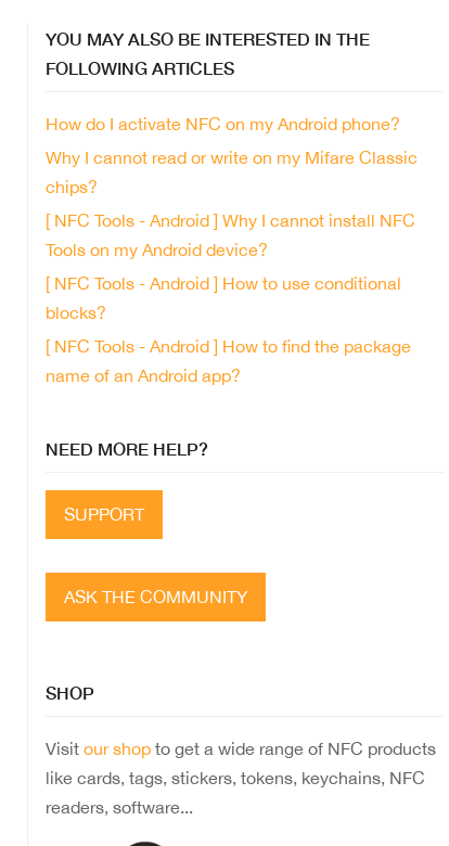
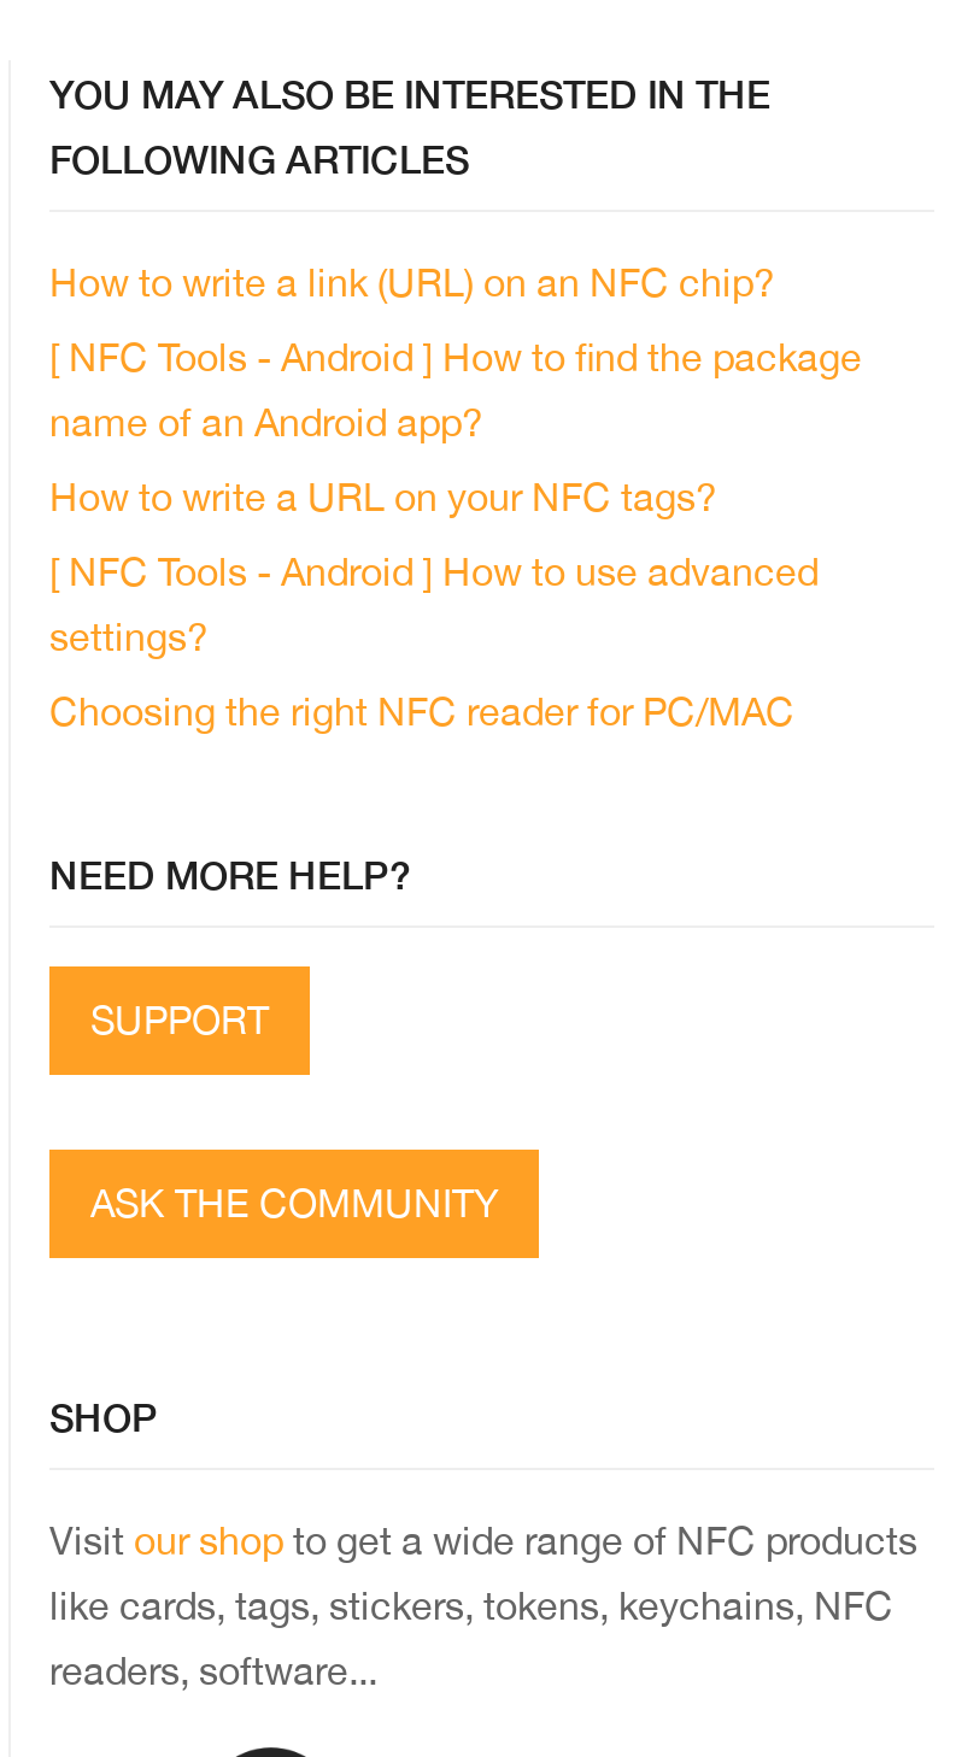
- How do I activate NFC on my Android phone?
- Why I cannot read or write on my Mifare Classic
- chips?
- [ NFC Tools - Android ] Why I cannot install NFC
- Tools on my Android device?
- [ NFC Tools - Android ] How to use conditional
- blocks?
+ How to write a link (URL) on an NFC chip?

moved up: [ NFC Tools - Android ] How to find the package | name of an Android app?

+ How to write a URL on your NFC tags?
+ [ NFC Tools - Android ] How to use advanced
+ settings?
+ Choosing the right NFC reader for PC/MAC
